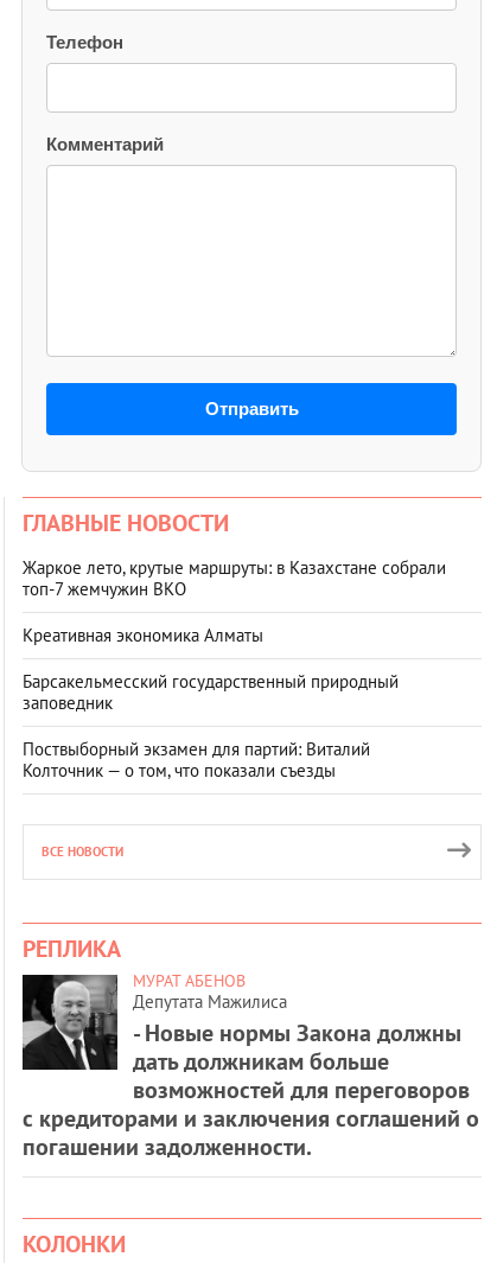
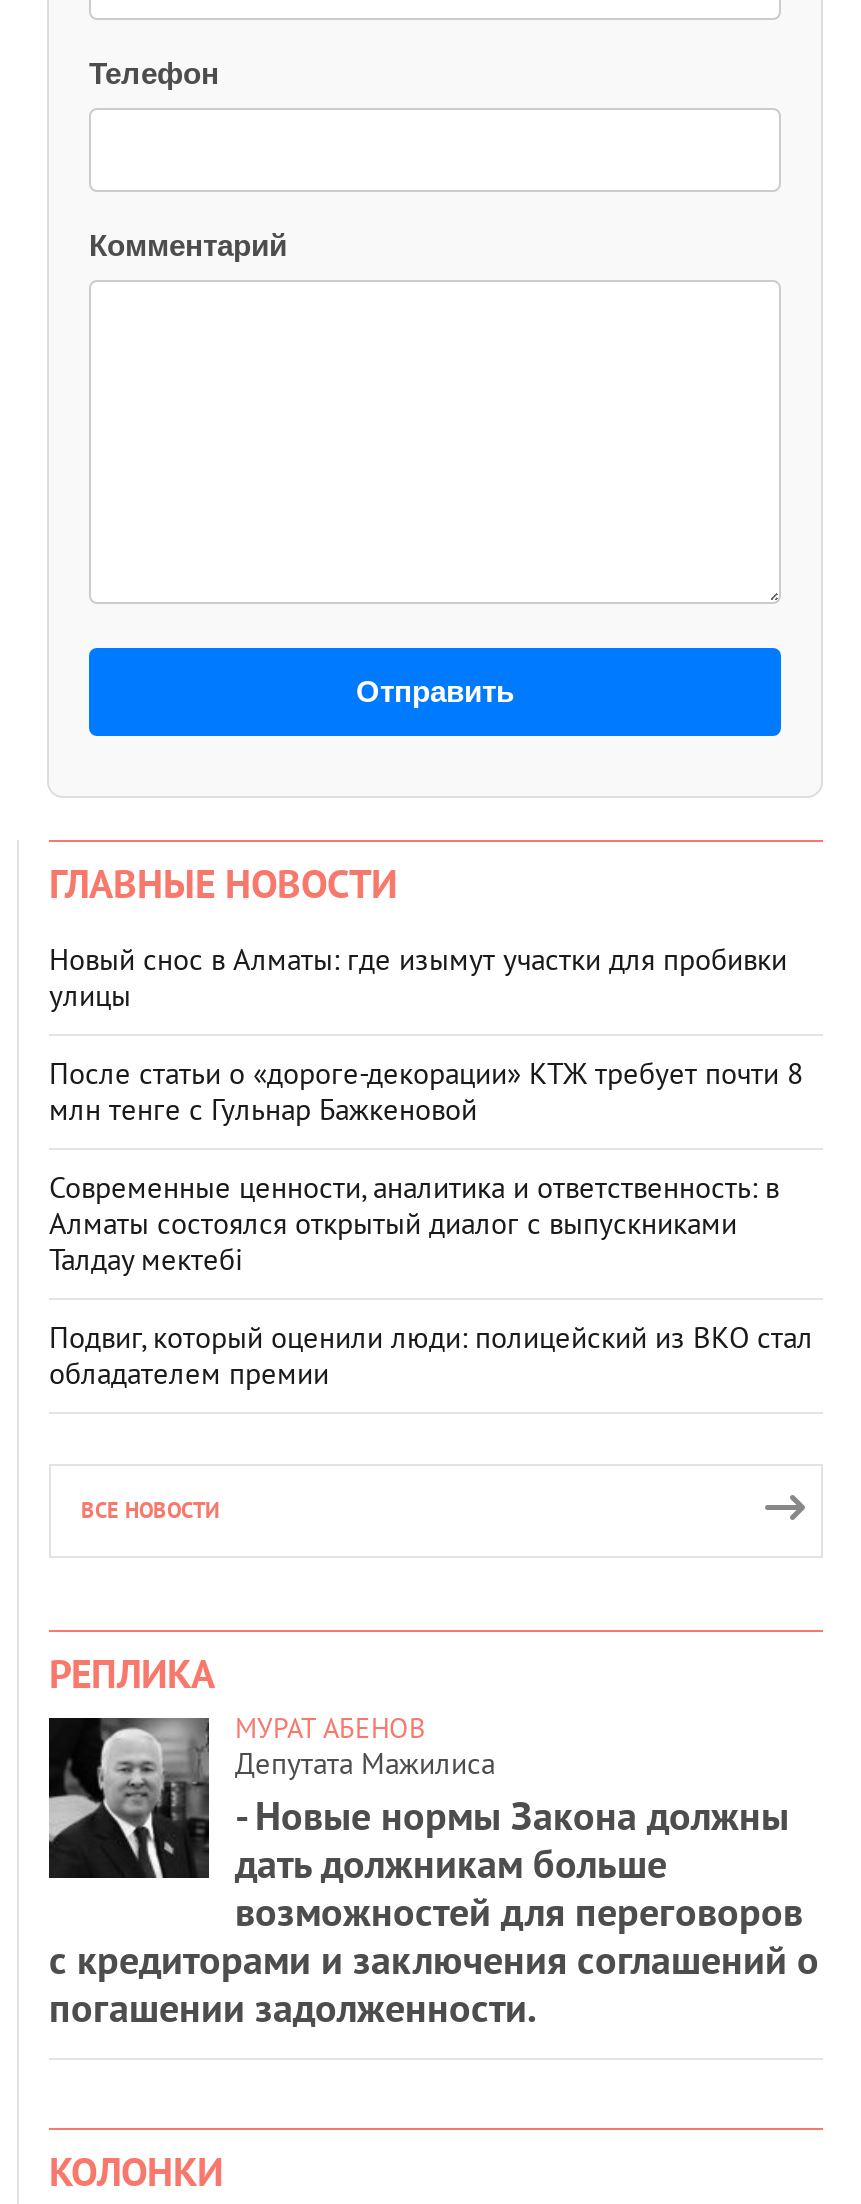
- Жаркое лето, крутые маршруты: в Казахстане собрали
- топ‑7 жемчужин ВКО
+ Новый снос в Алматы: где изымут участки для пробивки
+ улицы

- Креативная экономика Алматы
+ После статьи о «дороге-декорации» КТЖ требует почти 8
+ млн тенге с Гульнар Бажкеновой

- Барсакельмесский государственный природный
- заповедник
+ Современные ценности, аналитика и ответственность: в
+ Алматы состоялся открытый диалог с выпускниками
+ Талдау мектебі

- Поствыборный экзамен для партий: Виталий
- Колточник — о том, что показали съезды
+ Подвиг, который оценили люди: полицейский из ВКО стал
+ обладателем премии
